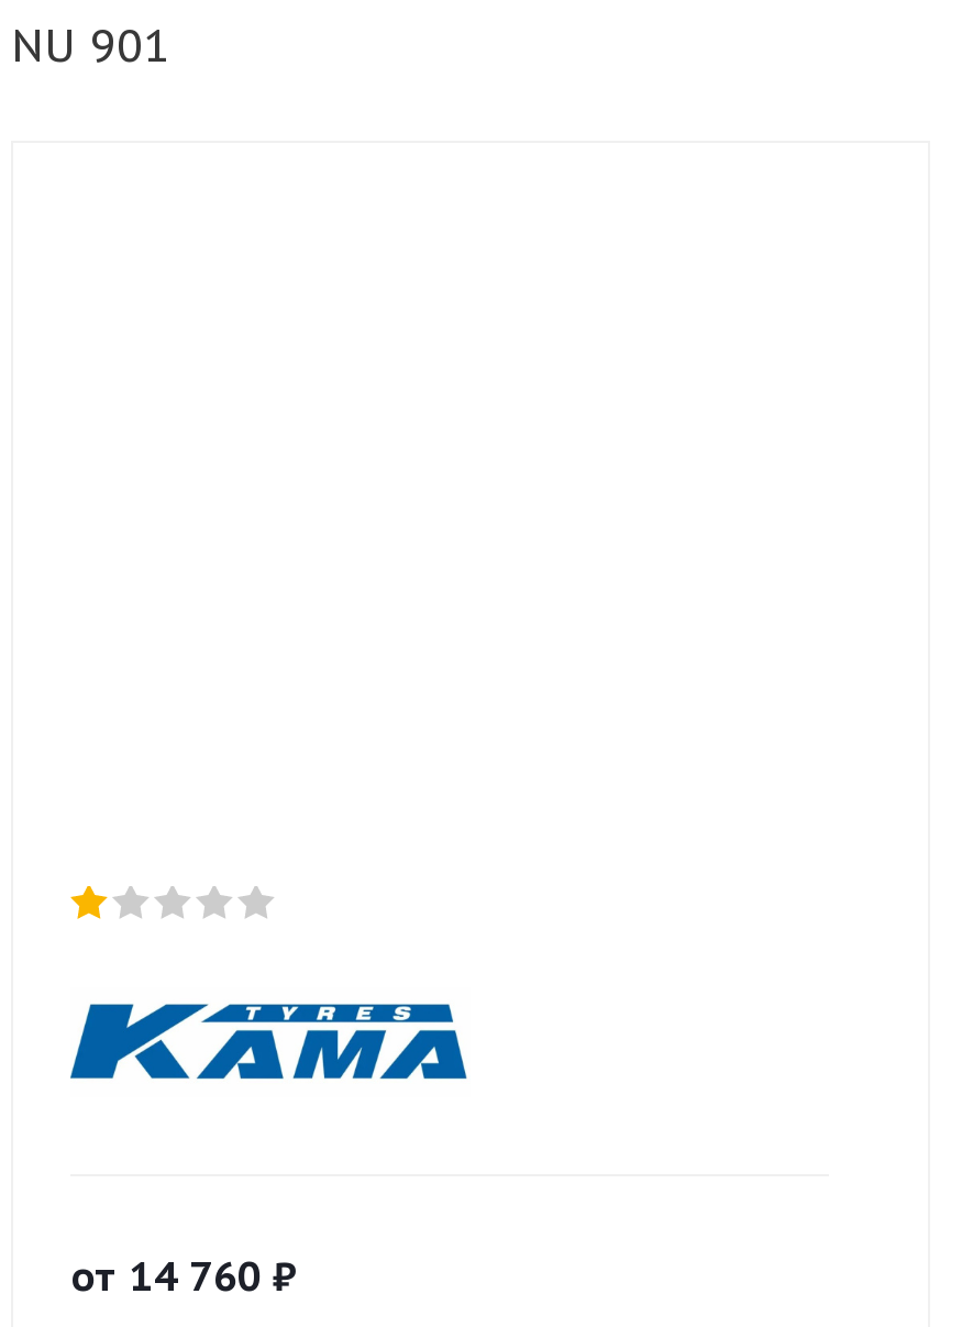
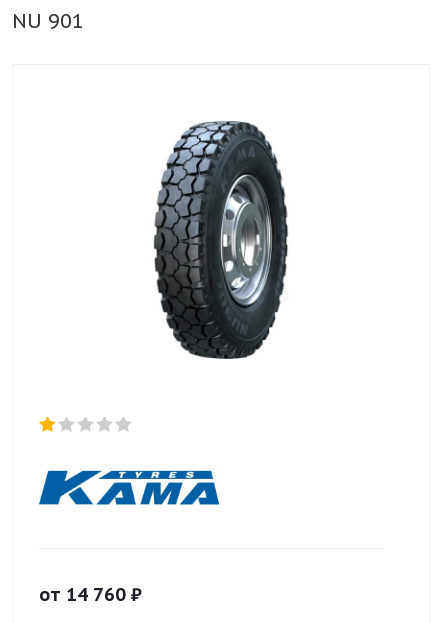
+ [image]
